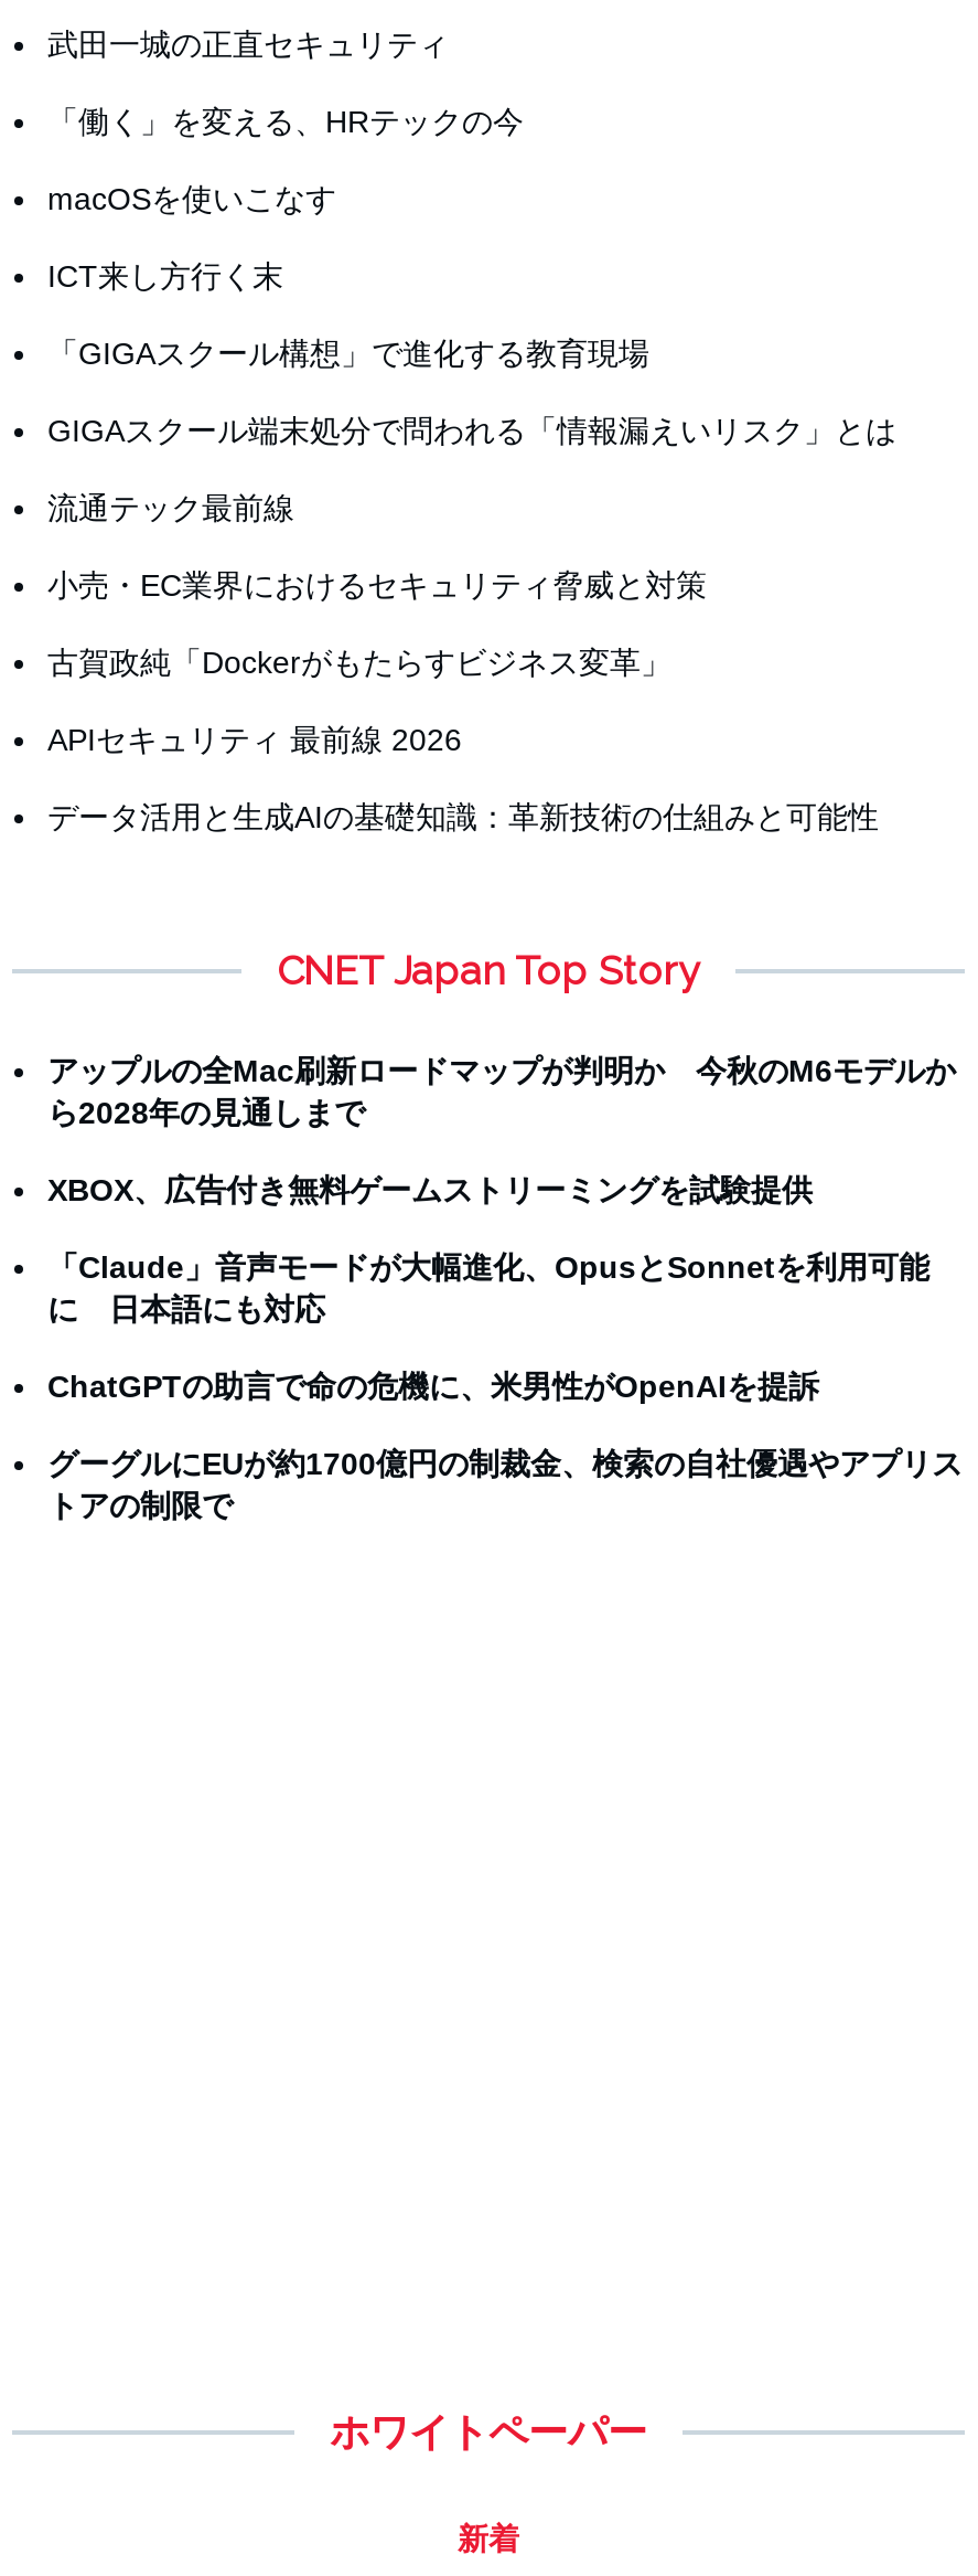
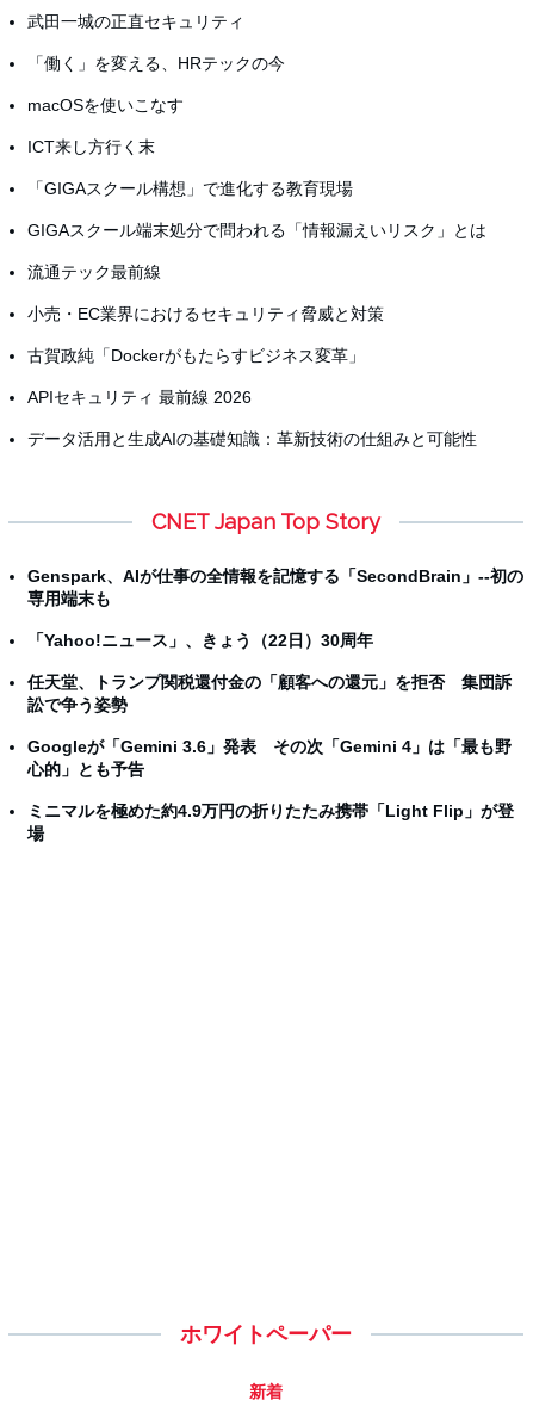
- アップルの全Mac刷新ロードマップが判明か 今秋のM6モデルか
- ら2028年の見通しまで
+ Genspark、AIが仕事の全情報を記憶する「SecondBrain」--初の
+ 専用端末も

- XBOX、広告付き無料ゲームストリーミングを試験提供
+ 「Yahoo!ニュース」、きょう（22日）30周年

- 「Claude」音声モードが大幅進化、OpusとSonnetを利用可能
- に 日本語にも対応
+ 任天堂、トランプ関税還付金の「顧客への還元」を拒否 集団訴
+ 訟で争う姿勢

- ChatGPTの助言で命の危機に、米男性がOpenAIを提訴
+ Googleが「Gemini 3.6」発表 その次「Gemini 4」は「最も野
+ 心的」とも予告

- グーグルにEUが約1700億円の制裁金、検索の自社優遇やアプリス
- トアの制限で
+ ミニマルを極めた約4.9万円の折りたたみ携帯「Light Flip」が登
+ 場
